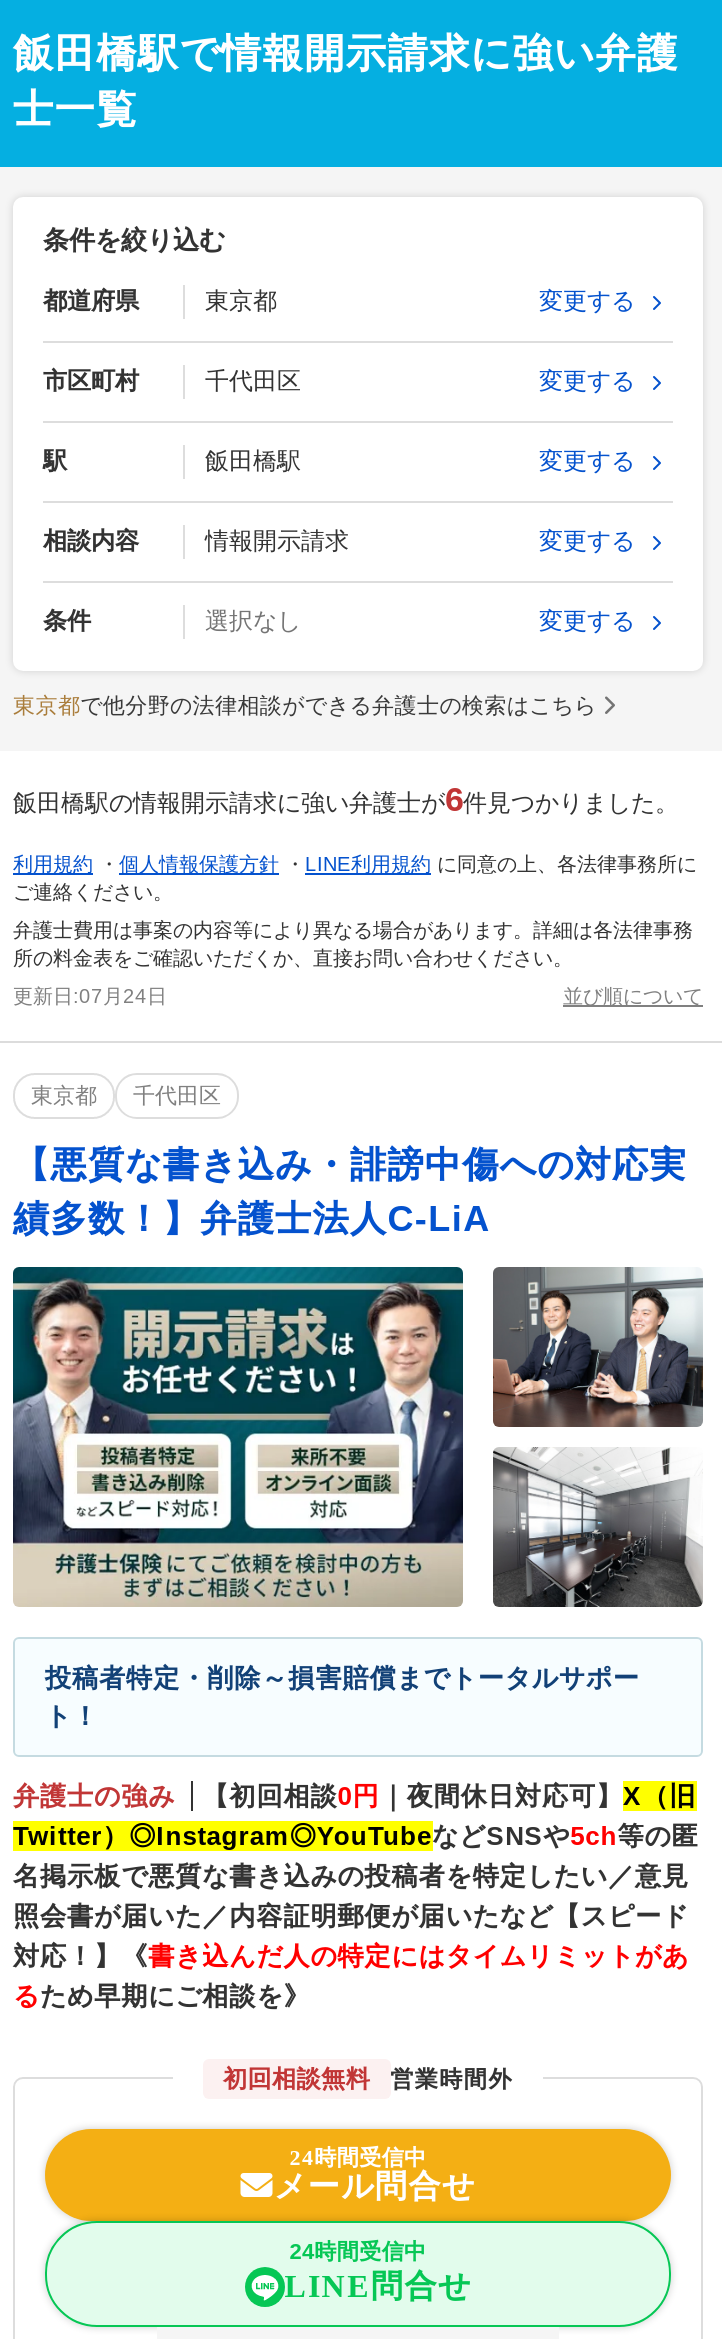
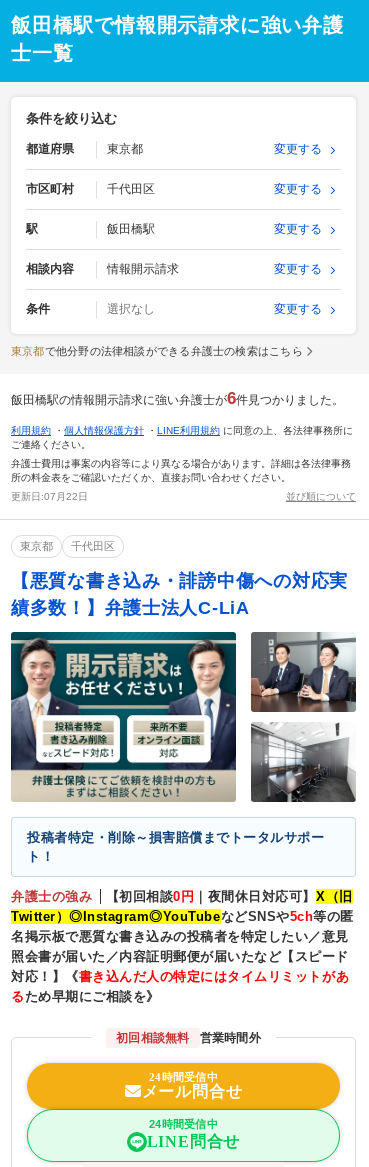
- 更新日: 07月24日
+ 更新日: 07月22日
